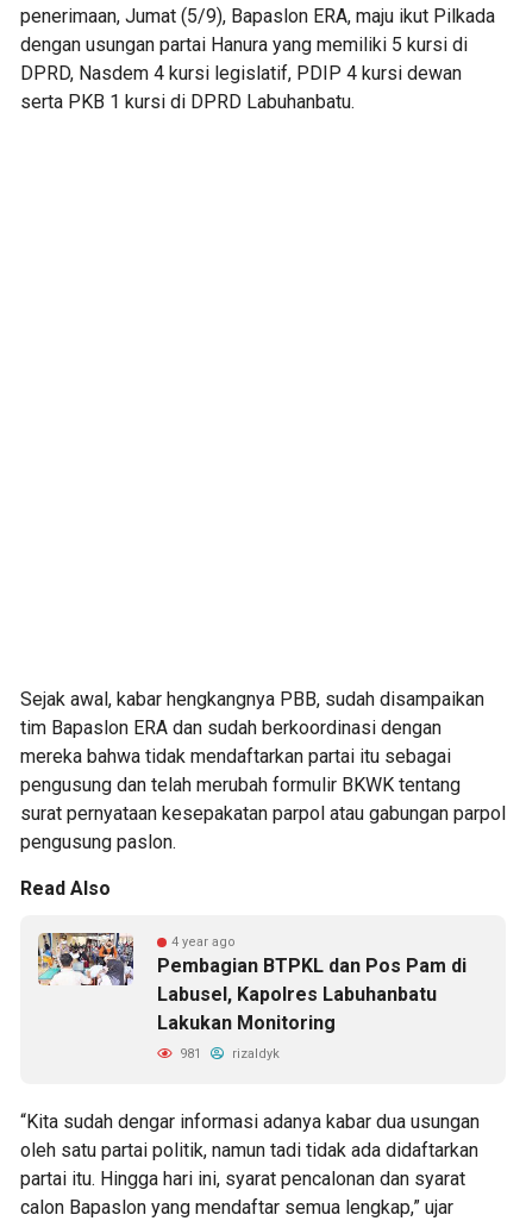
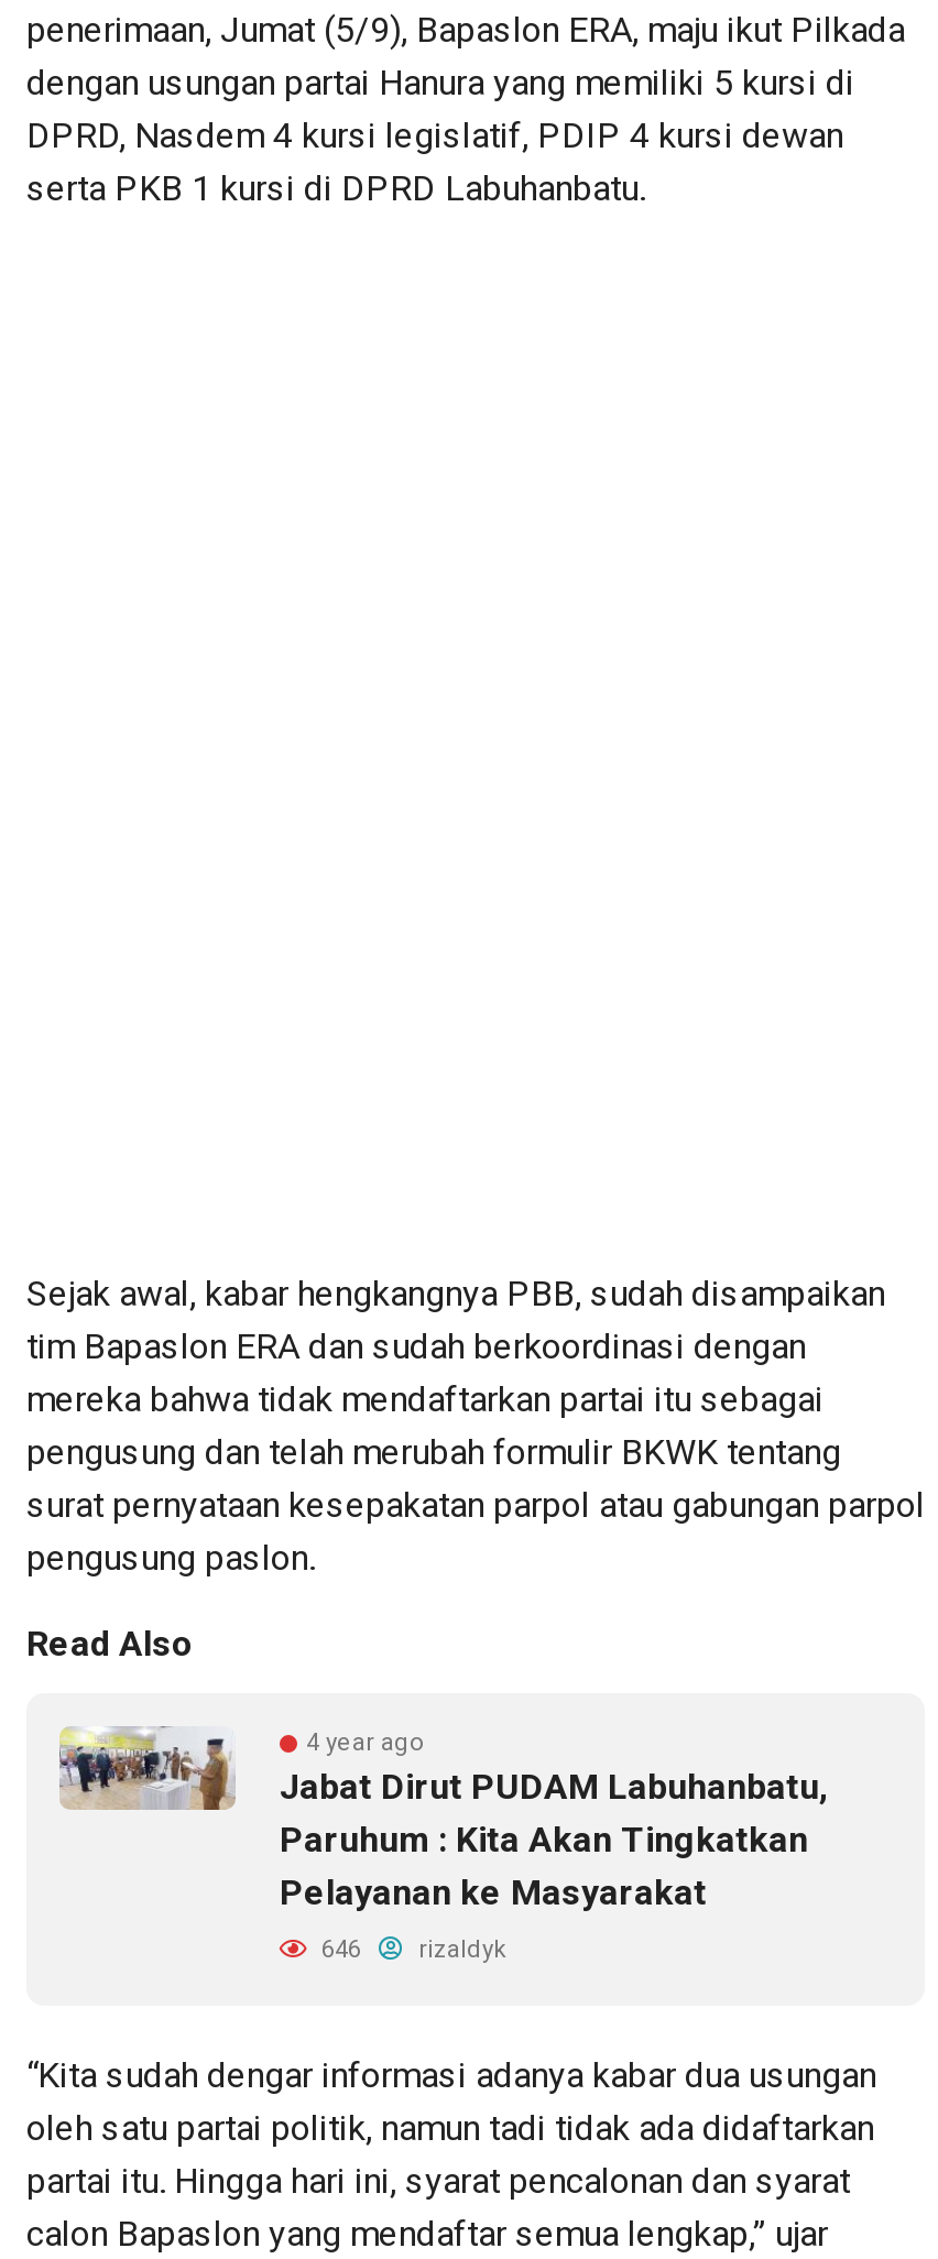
- [image]
- Pembagian BTPKL dan Pos Pam di
- Labusel, Kapolres Labuhanbatu
- Lakukan Monitoring
+ [image]
+ Jabat Dirut PUDAM Labuhanbatu,
+ Paruhum : Kita Akan Tingkatkan
+ Pelayanan ke Masyarakat

- 981 rizaldyk
+ 646 rizaldyk
